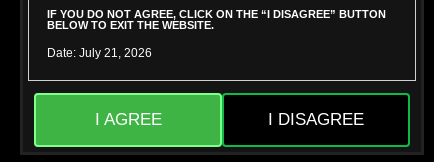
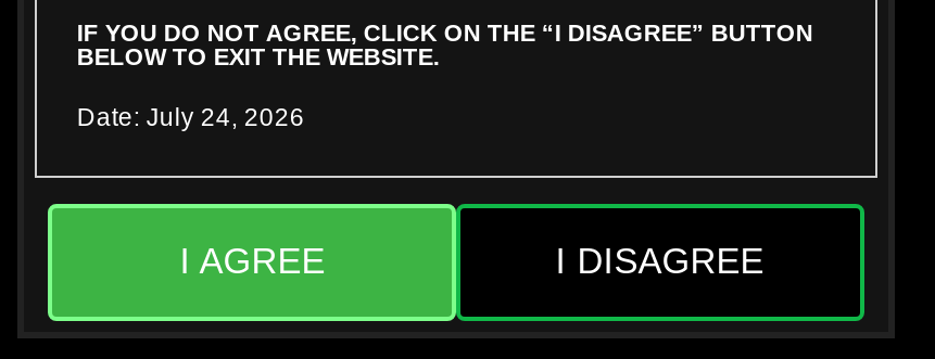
- Date: July 21, 2026
+ Date: July 24, 2026
